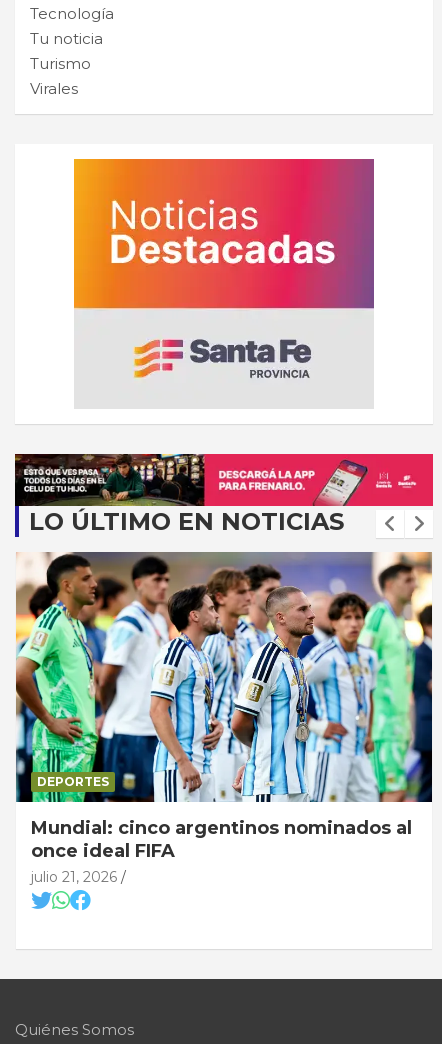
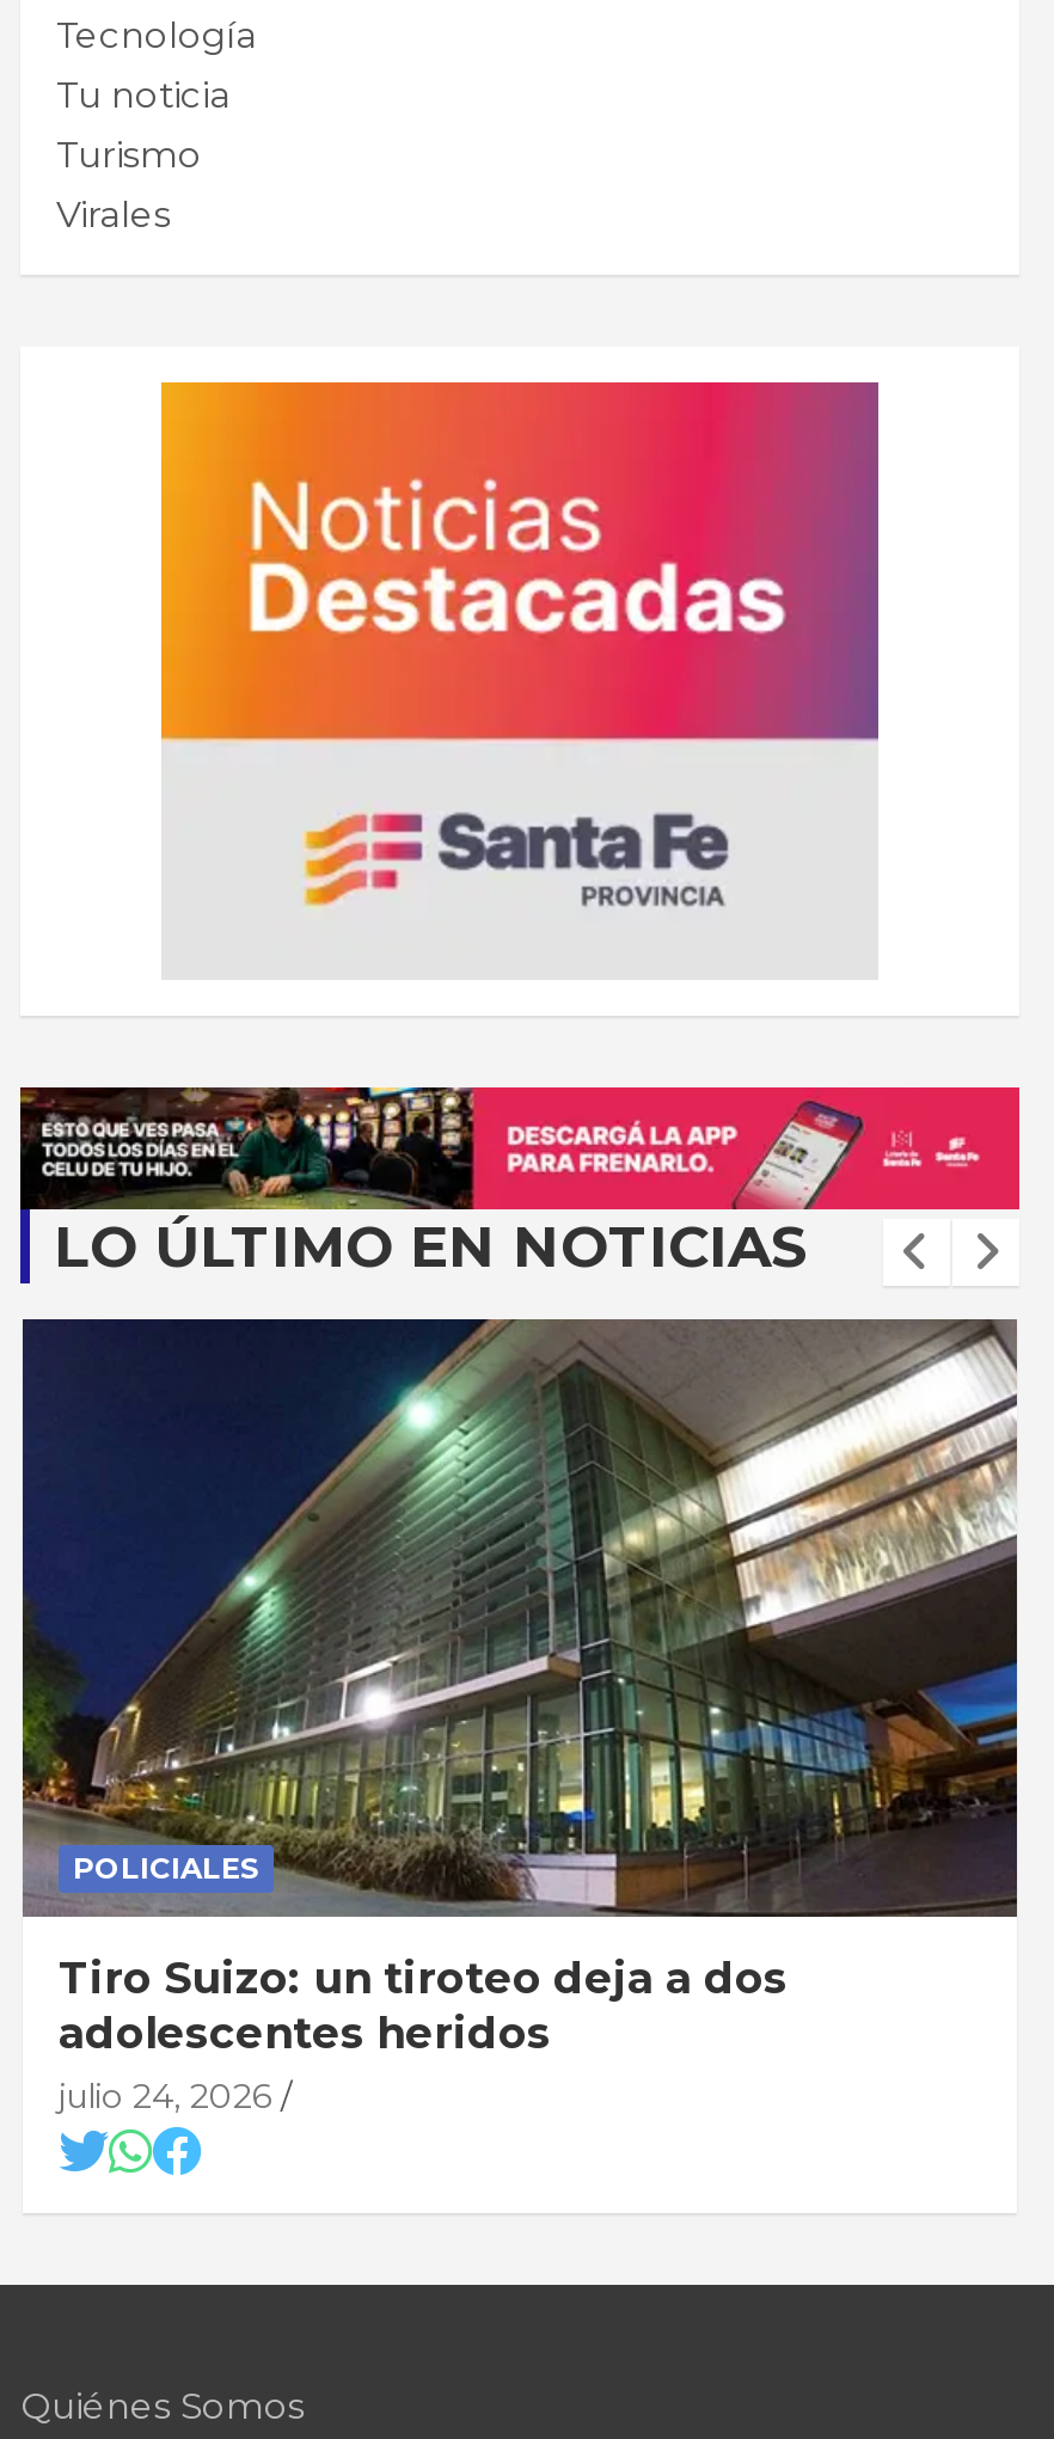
- [image]
- DEPORTES
+ [image]
+ POLICIALES

- Mundial: cinco argentinos nominados al
- once ideal FIFA
- julio 21, 2026
+ Tiro Suizo: un tiroteo deja a dos
+ adolescentes heridos
+ julio 24, 2026
